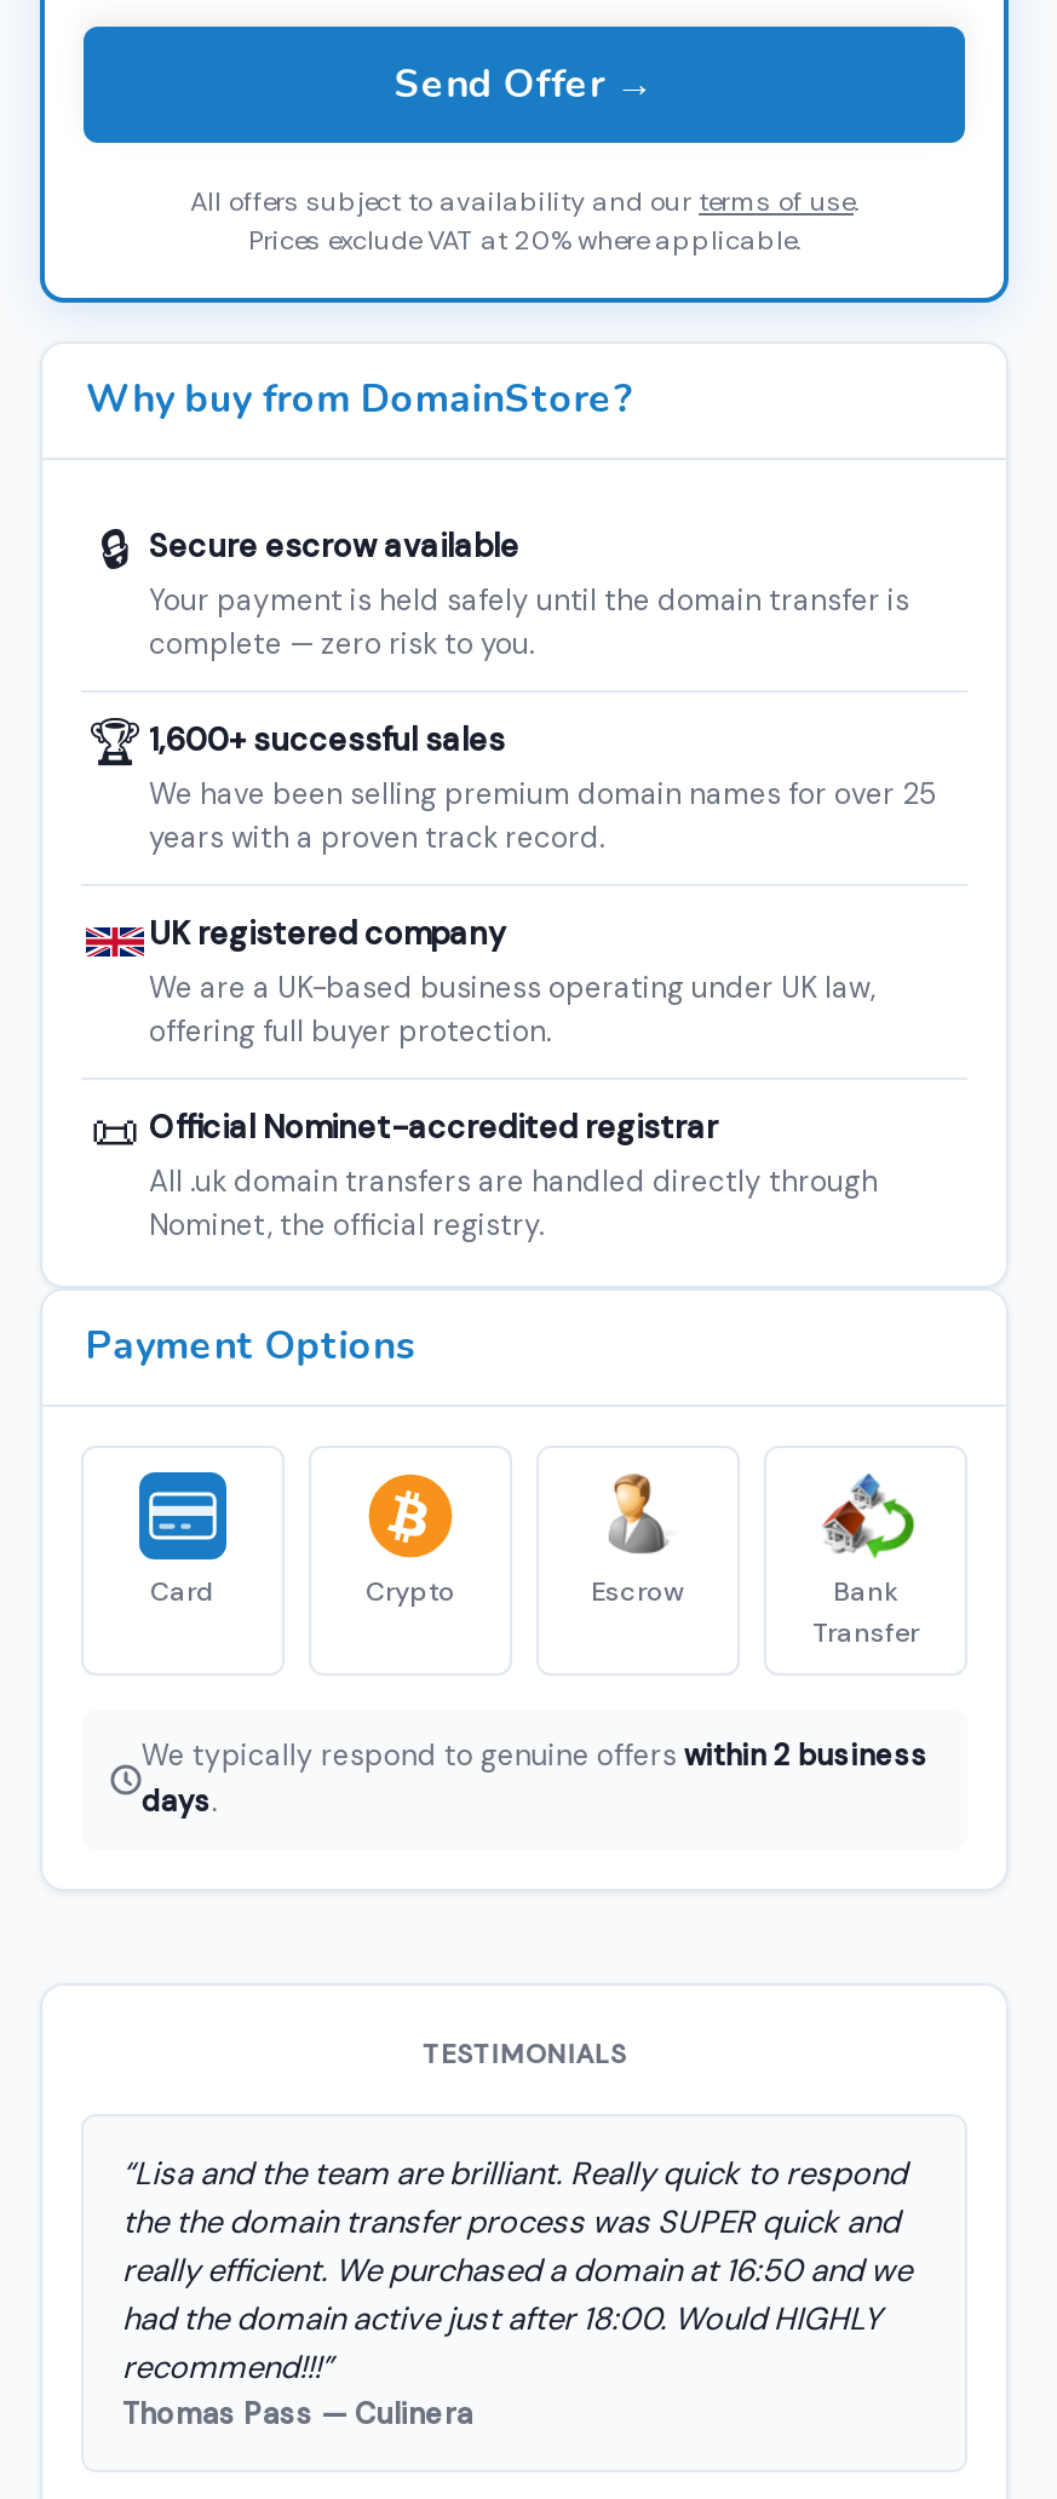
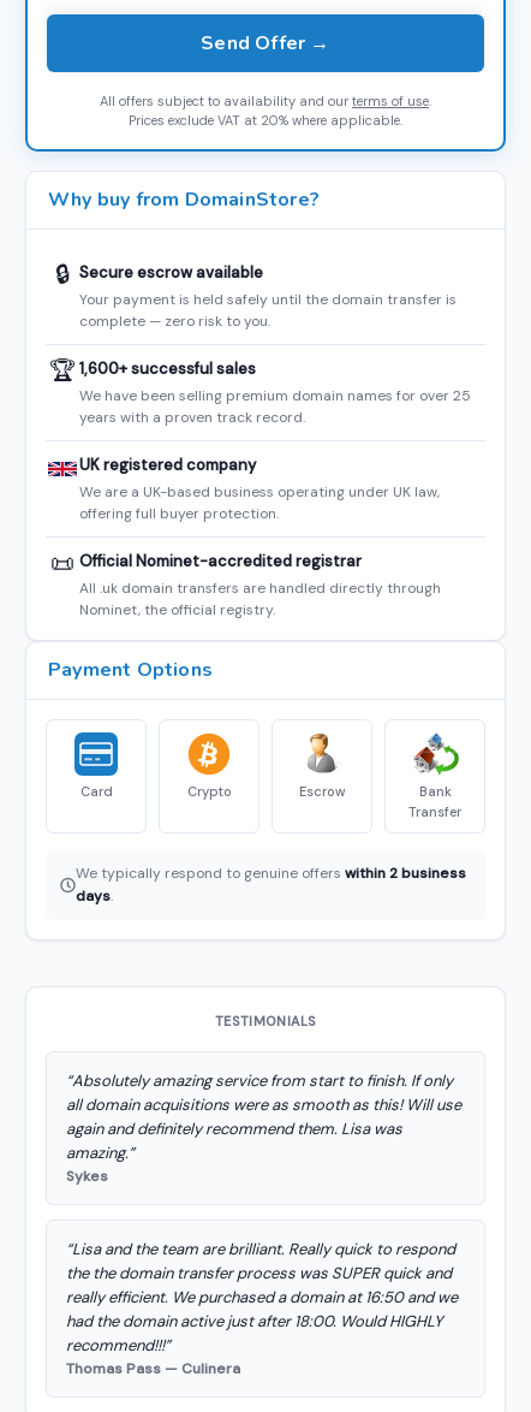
+ “Absolutely amazing service from start to finish. If only
+ all domain acquisitions were as smooth as this! Will use
+ again and definitely recommend them. Lisa was
+ amazing.”
+ Sykes
